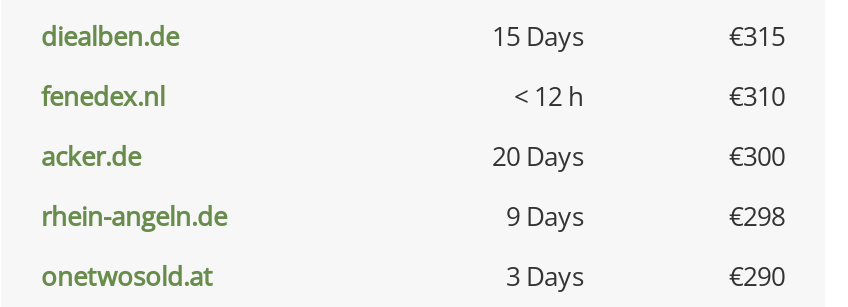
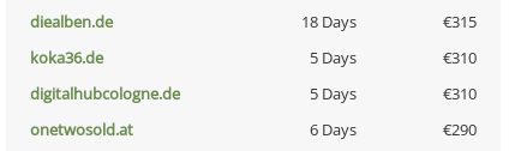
- 15 Days
+ 18 Days

- fenedex.nl
- < 12 h
+ koka36.de
+ 5 Days

- acker.de
- 20 Days
- €300
- rhein-angeln.de
- 9 Days
- €298
+ digitalhubcologne.de
+ 5 Days
+ €310

- 3 Days
+ 6 Days
